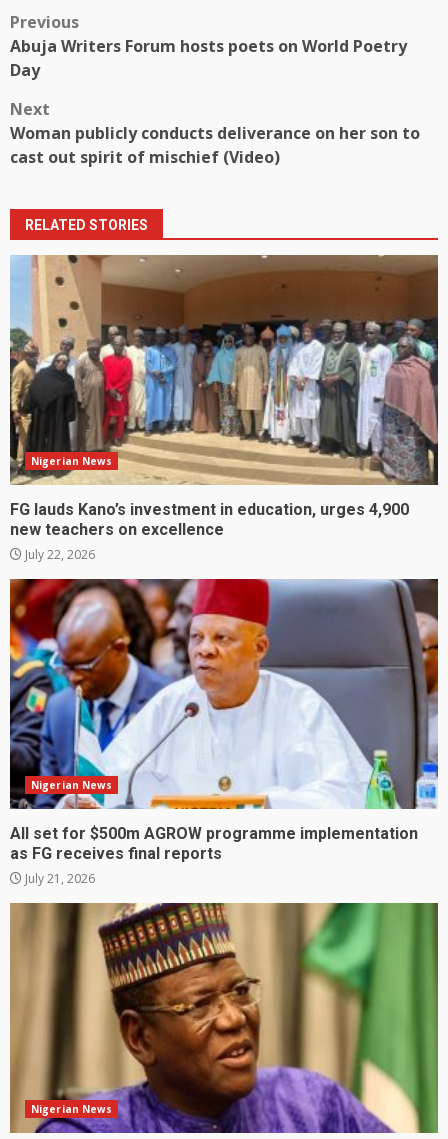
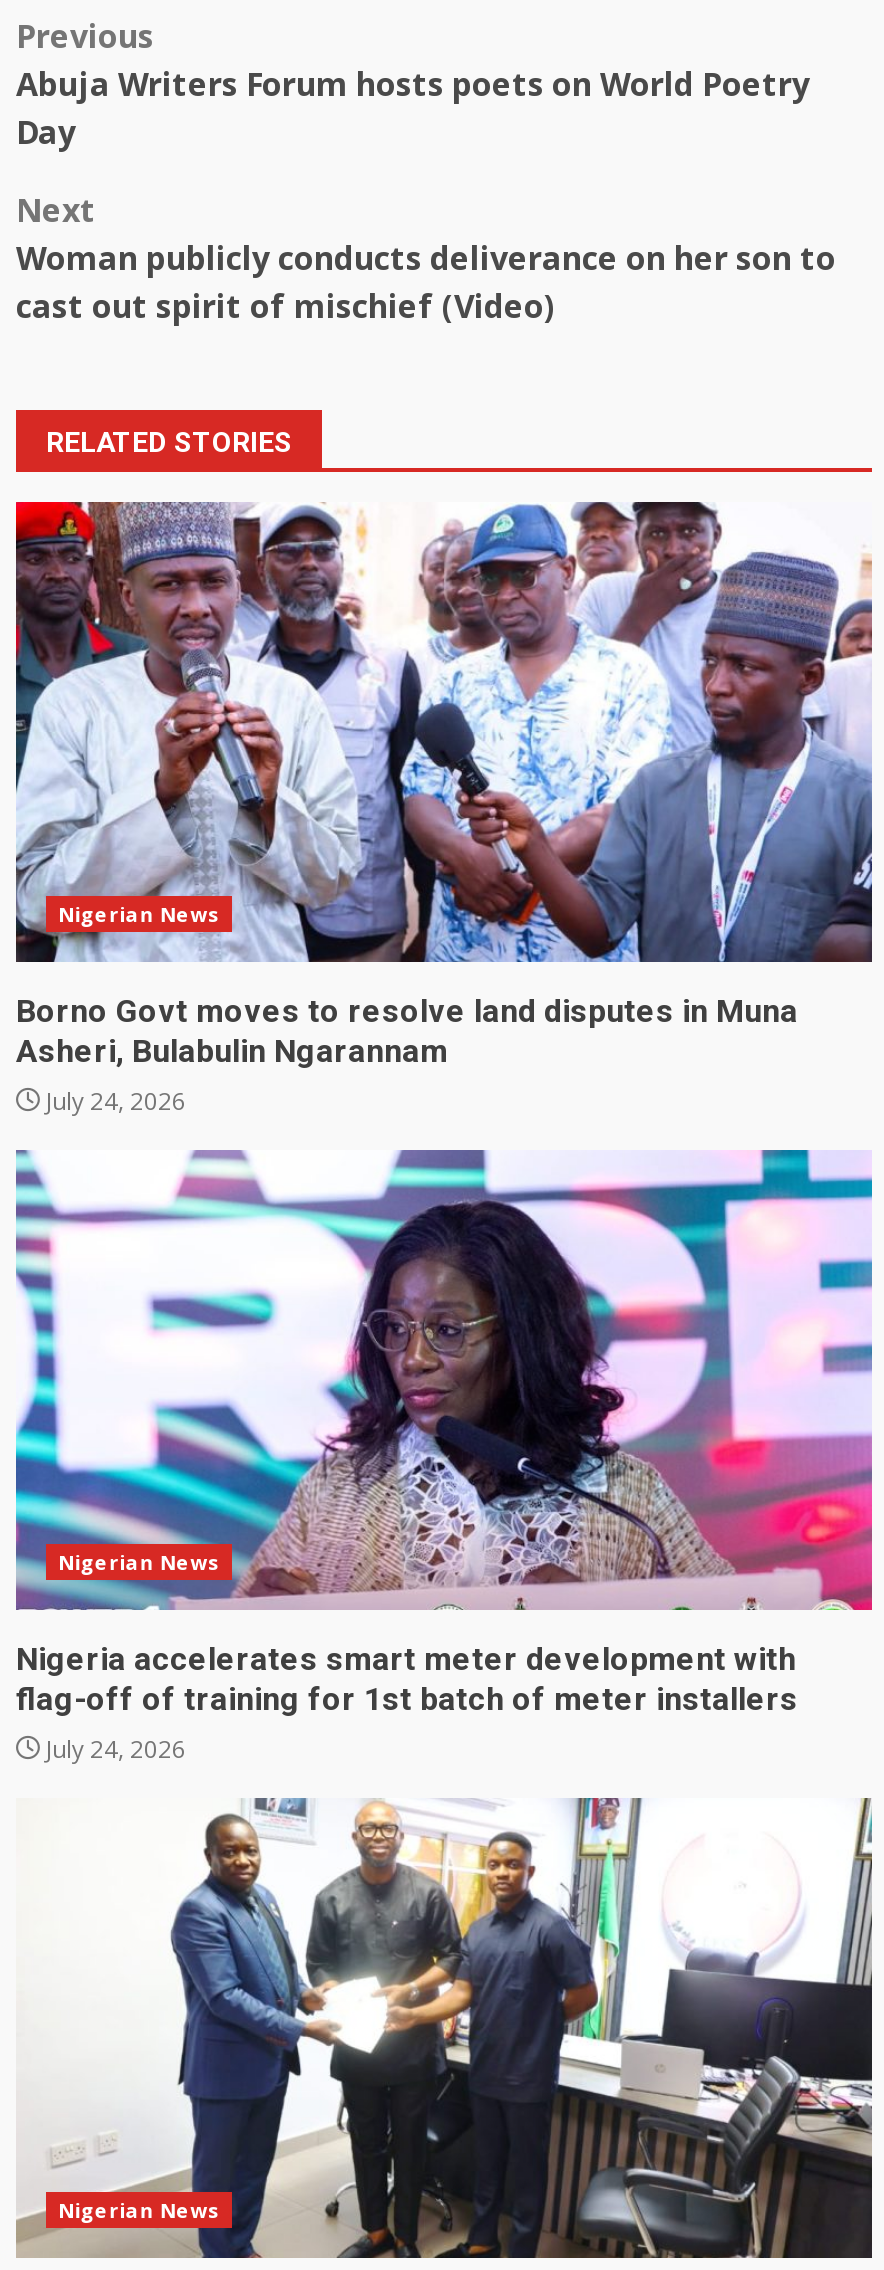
- [image]
- FG lauds Kano’s investment in education, urges 4,900
- new teachers on excellence
- July 22, 2026
+ [image]
+ Borno Govt moves to resolve land disputes in Muna
+ Asheri, Bulabulin Ngarannam
+ July 24, 2026

- [image]
- All set for $500m AGROW programme implementation
- as FG receives final reports
- July 21, 2026
+ [image]
+ Nigeria accelerates smart meter development with
+ flag-off of training for 1st batch of meter installers
+ July 24, 2026

- [image]
+ [image]
